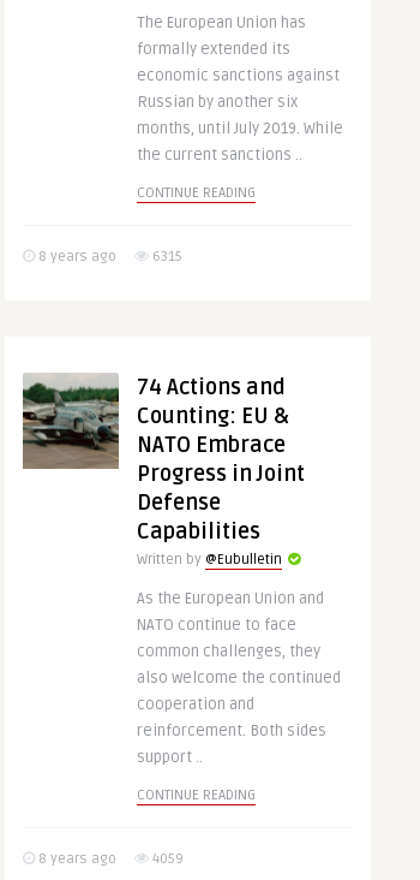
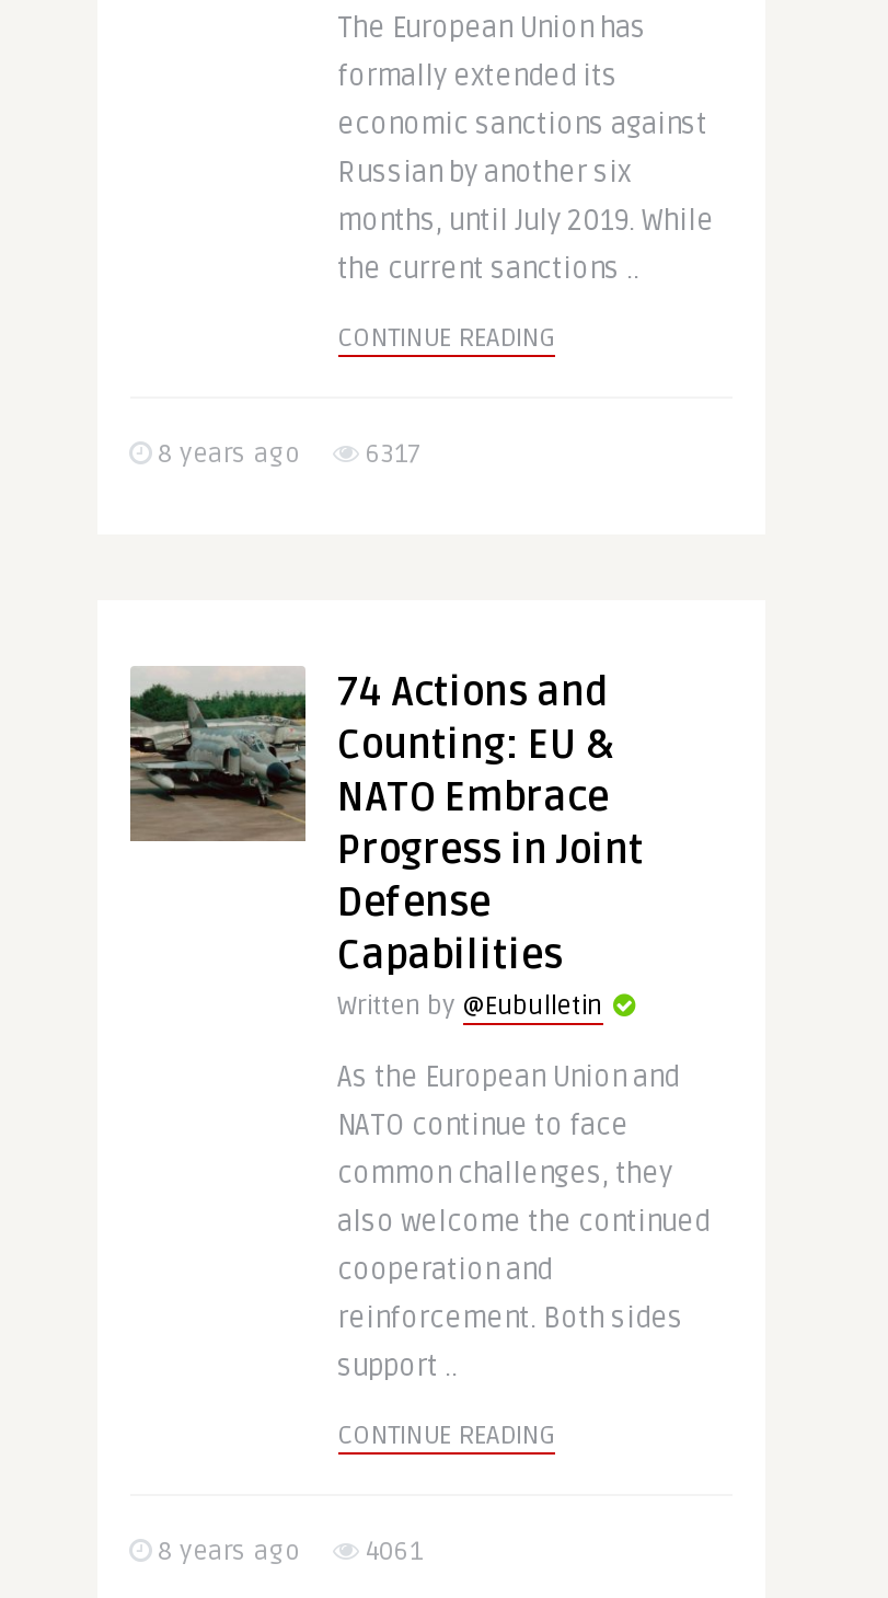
- 8 years ago 6315
+ 8 years ago 6317

- 8 years ago 4059
+ 8 years ago 4061
